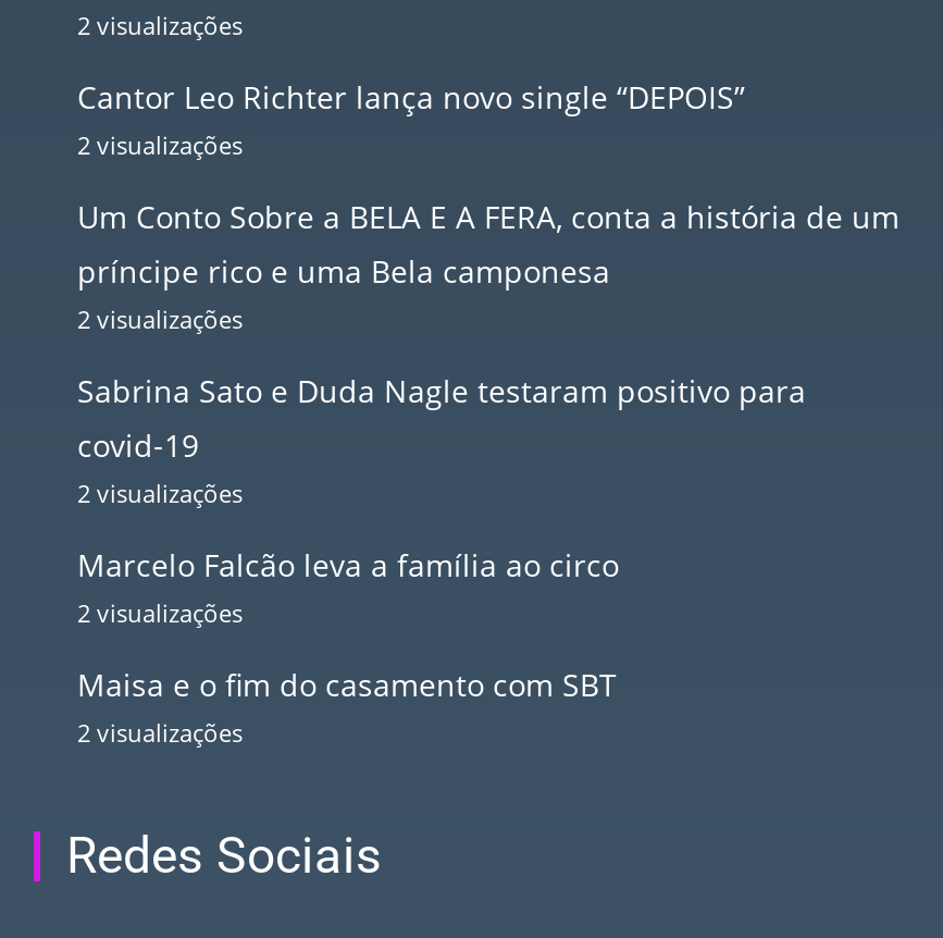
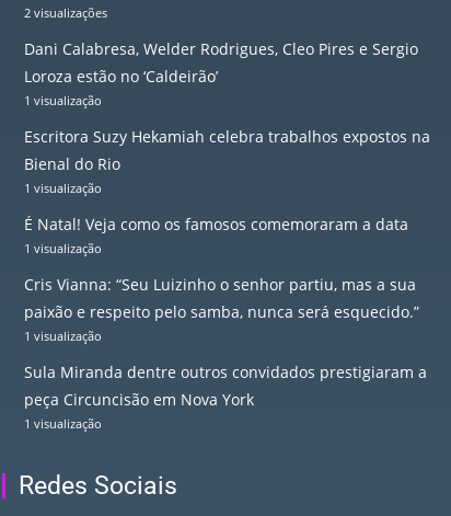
- Cantor Leo Richter lança novo single “DEPOIS”
- 2 visualizações
+ Dani Calabresa, Welder Rodrigues, Cleo Pires e Sergio
+ Loroza estão no ‘Caldeirão’
+ 1 visualização

- Um Conto Sobre a BELA E A FERA, conta a história de um
- príncipe rico e uma Bela camponesa
- 2 visualizações
+ Escritora Suzy Hekamiah celebra trabalhos expostos na
+ Bienal do Rio
+ 1 visualização

- Sabrina Sato e Duda Nagle testaram positivo para
- covid-19
- 2 visualizações
+ É Natal! Veja como os famosos comemoraram a data
+ 1 visualização

- Marcelo Falcão leva a família ao circo
- 2 visualizações
+ Cris Vianna: “Seu Luizinho o senhor partiu, mas a sua
+ paixão e respeito pelo samba, nunca será esquecido.”
+ 1 visualização

- Maisa e o fim do casamento com SBT
- 2 visualizações
+ Sula Miranda dentre outros convidados prestigiaram a
+ peça Circuncisão em Nova York
+ 1 visualização
